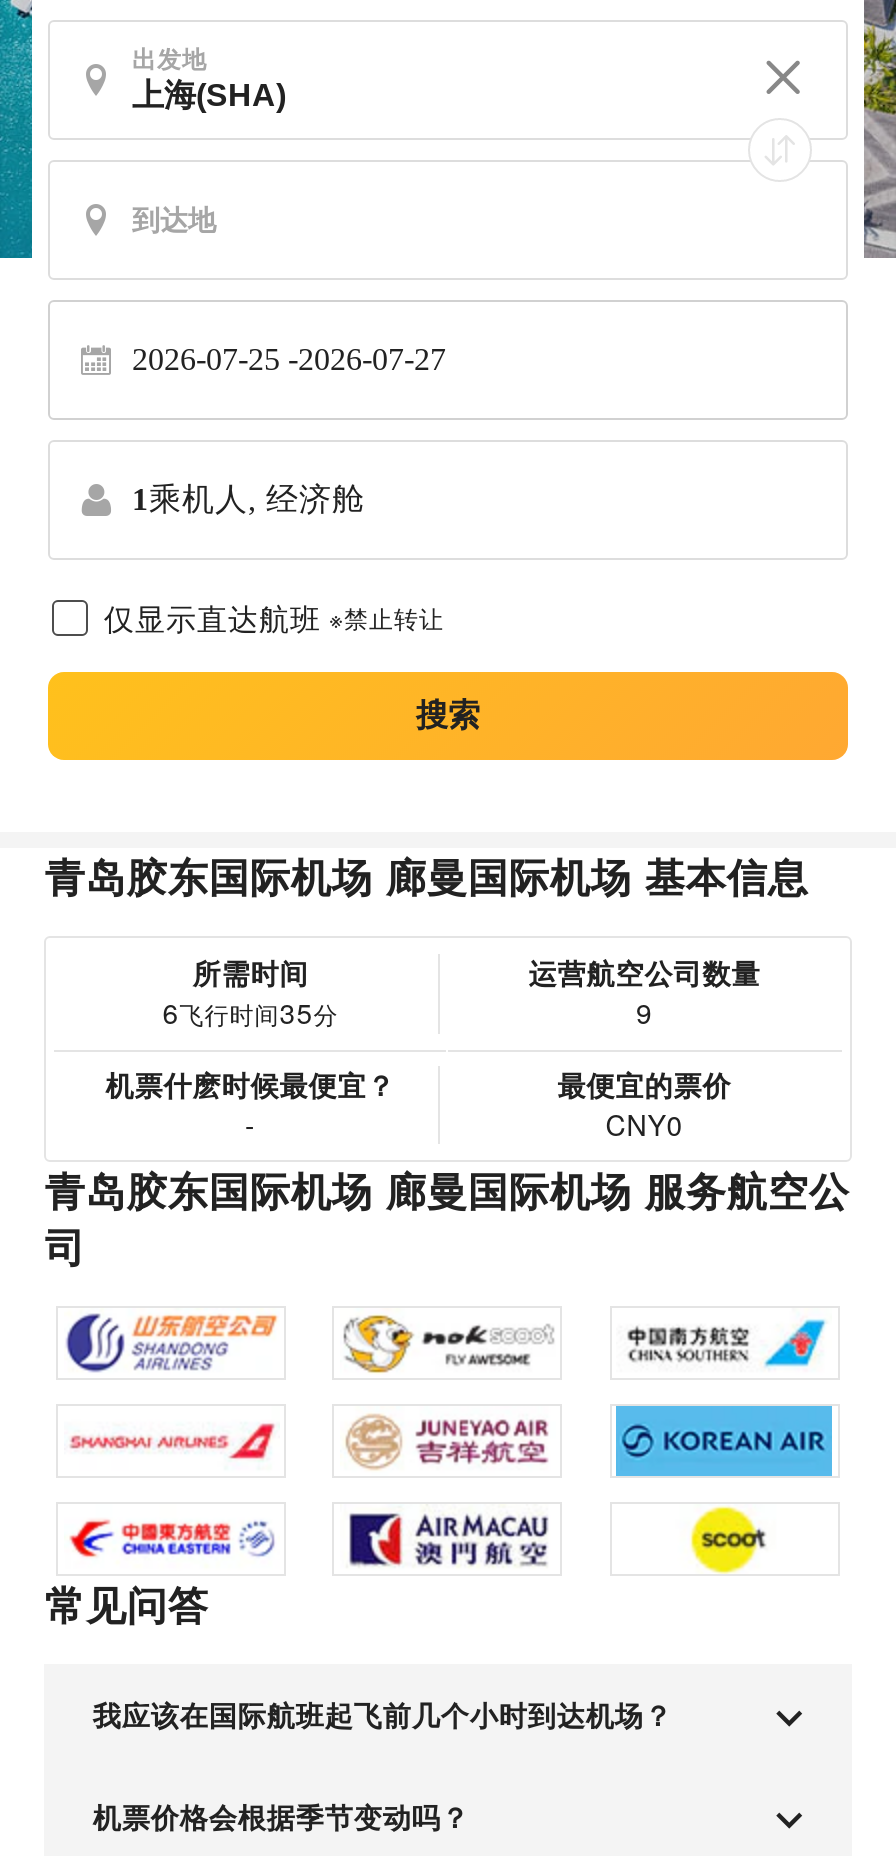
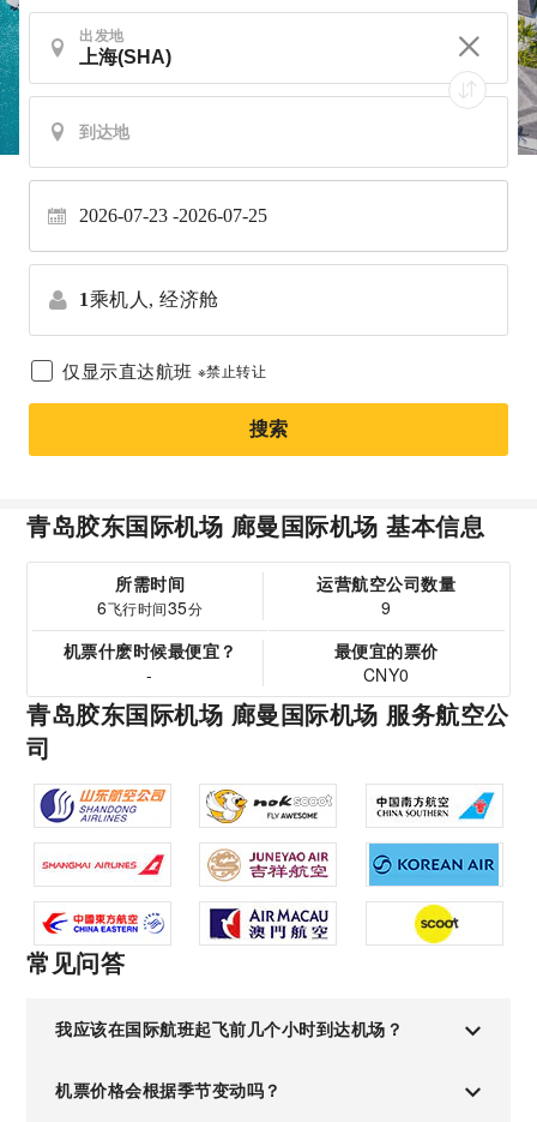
- 2026-07-25 -2026-07-27
+ 2026-07-23 -2026-07-25
